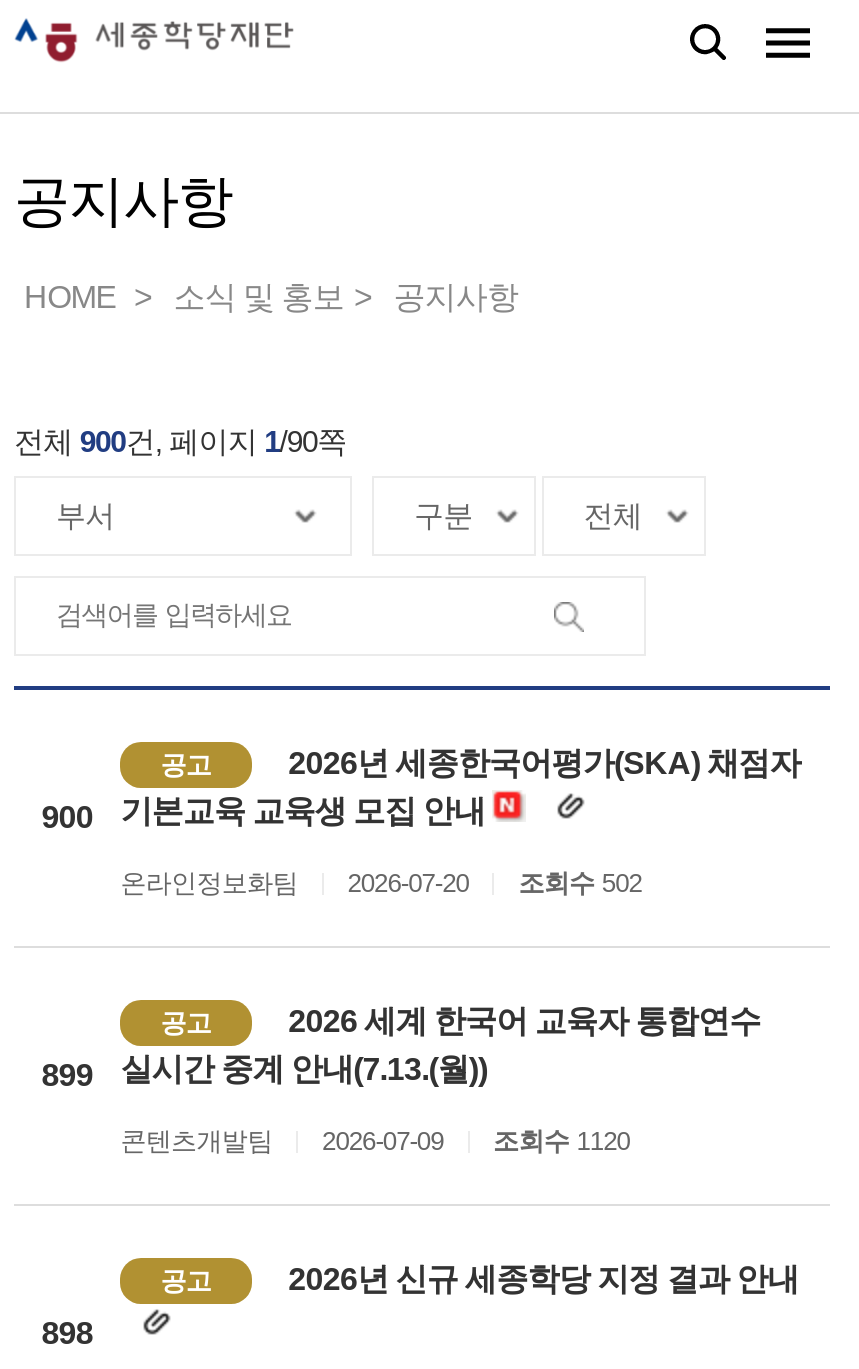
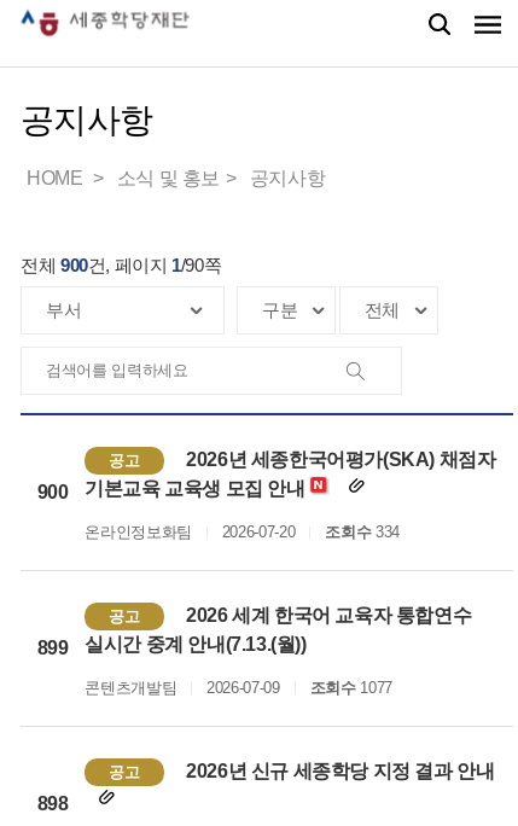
- 온라인정보화팀 2026-07-20 조회수 502
+ 온라인정보화팀 2026-07-20 조회수 334

- 콘텐츠개발팀 2026-07-09 조회수 1120
+ 콘텐츠개발팀 2026-07-09 조회수 1077
